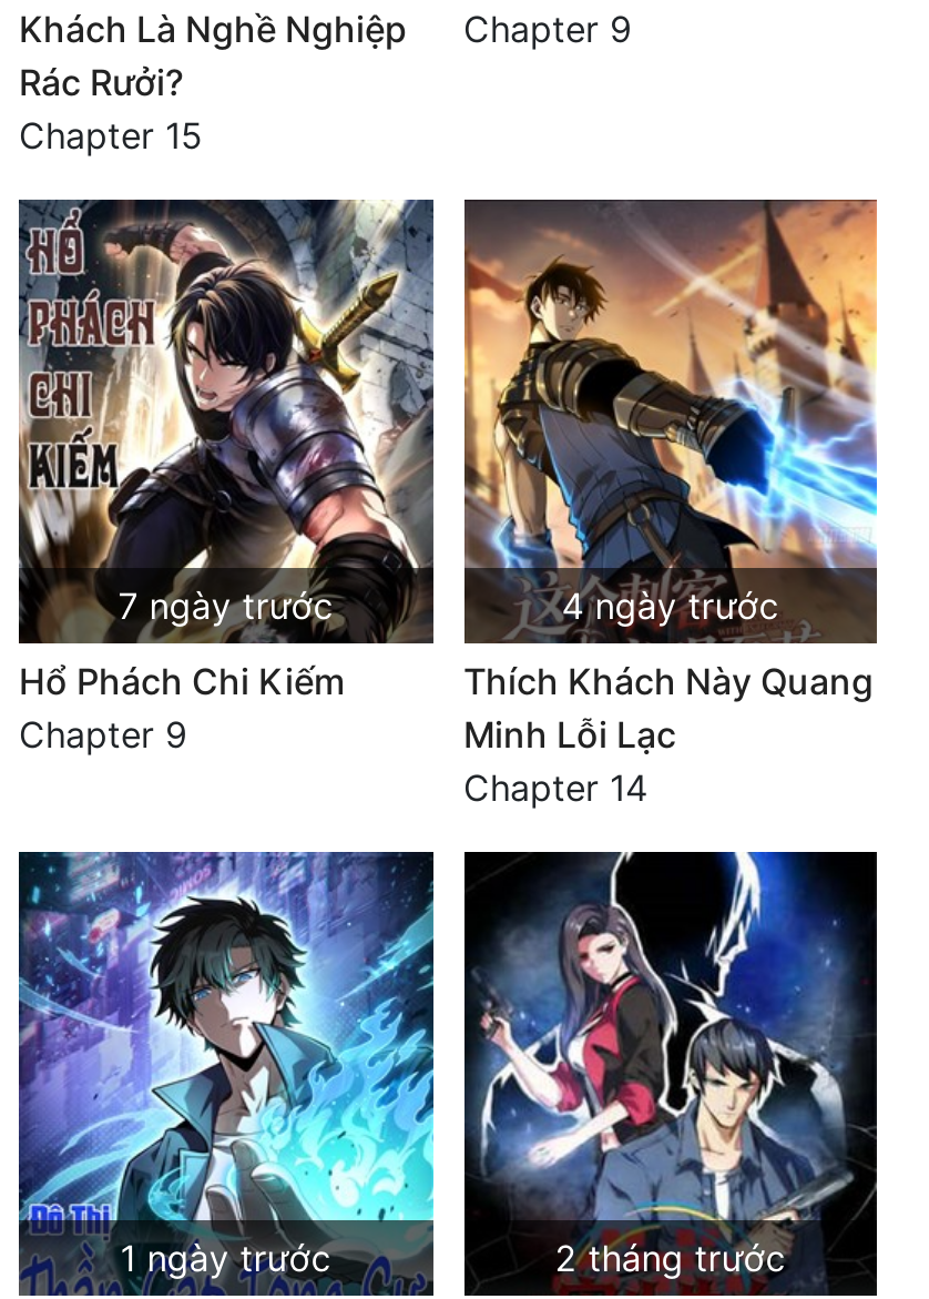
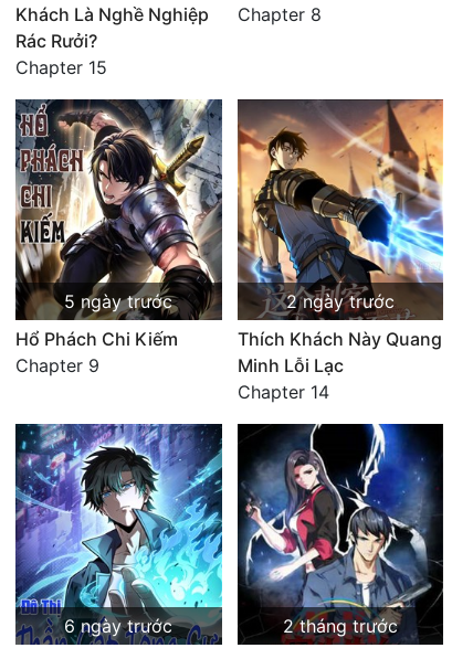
- Khách Là Nghề Nghiệp Chapter 9
+ Khách Là Nghề Nghiệp Chapter 8

- 7 ngày trước
+ 5 ngày trước

- 4 ngày trước
+ 2 ngày trước

- 1 ngày trước
+ 6 ngày trước
